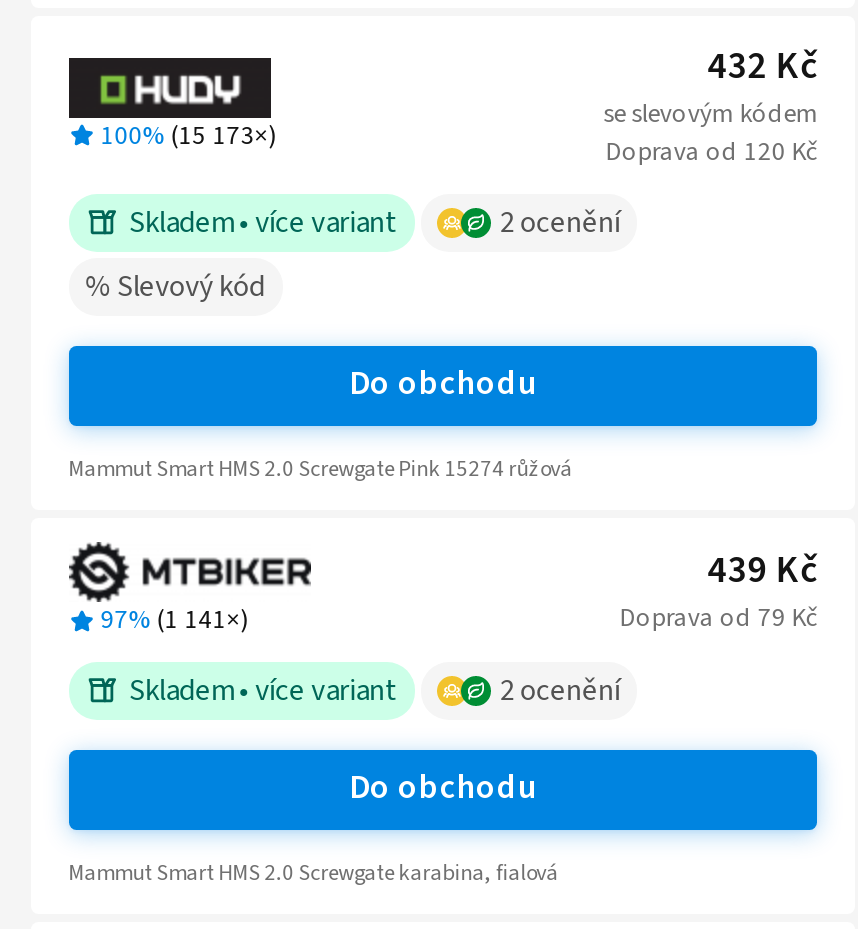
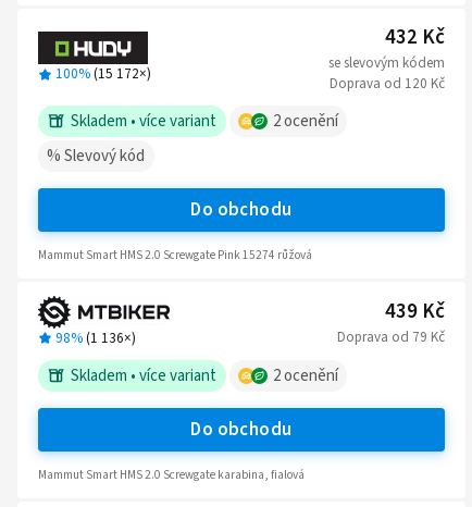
- 100%(15 173×)
+ 100%(15 172×)

- 97% (1 141×)
+ 98% (1 136×)
